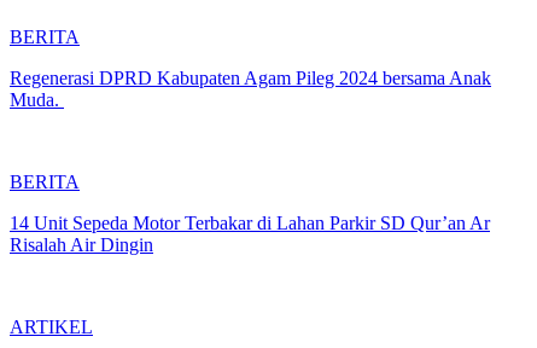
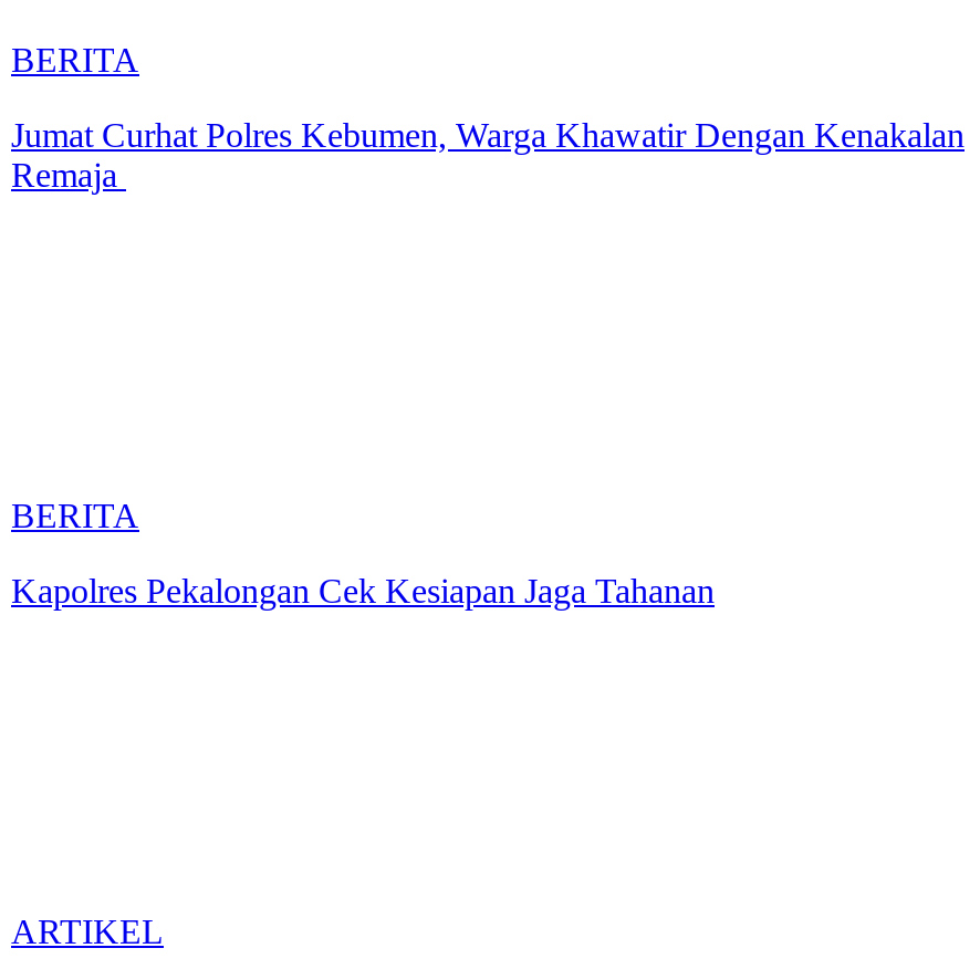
- Regenerasi DPRD Kabupaten Agam Pileg 2024 bersama Anak
- Muda.
+ Jumat Curhat Polres Kebumen, Warga Khawatir Dengan Kenakalan
+ Remaja

- 14 Unit Sepeda Motor Terbakar di Lahan Parkir SD Qur’an Ar
- Risalah Air Dingin
+ Kapolres Pekalongan Cek Kesiapan Jaga Tahanan
